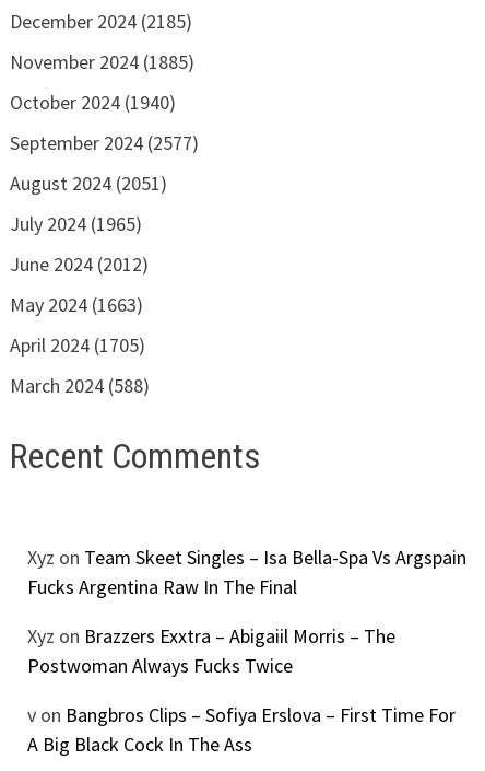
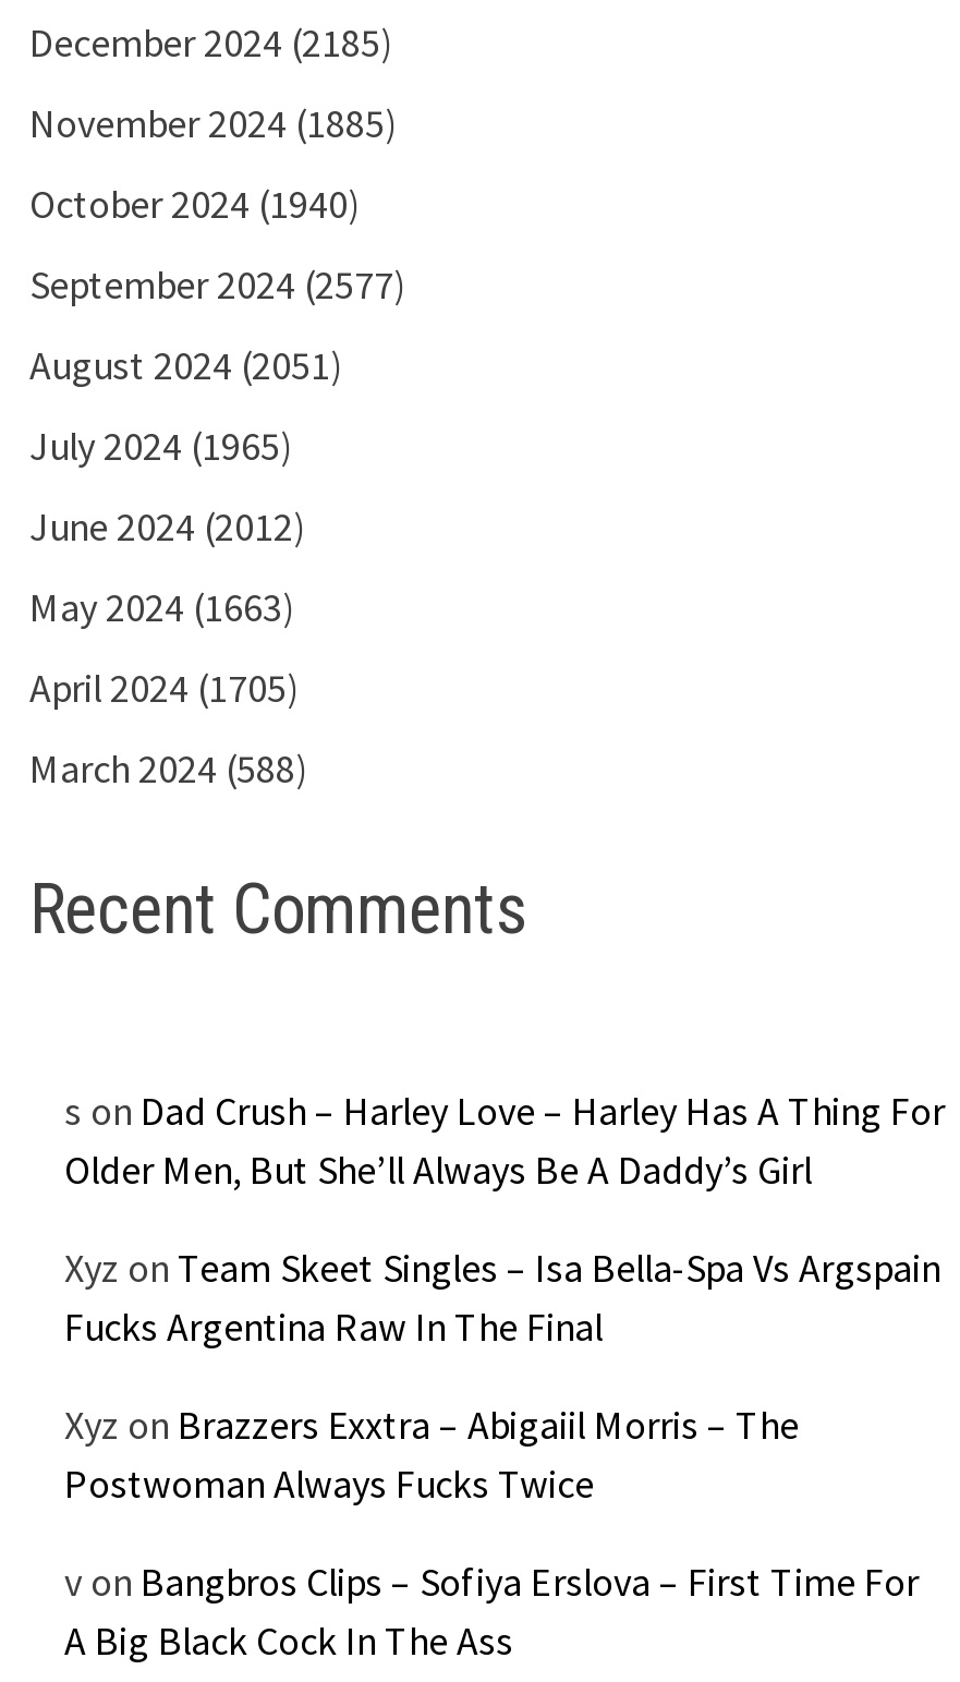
+ s on Dad Crush – Harley Love – Harley Has A Thing For
+ Older Men, But She’ll Always Be A Daddy’s Girl
